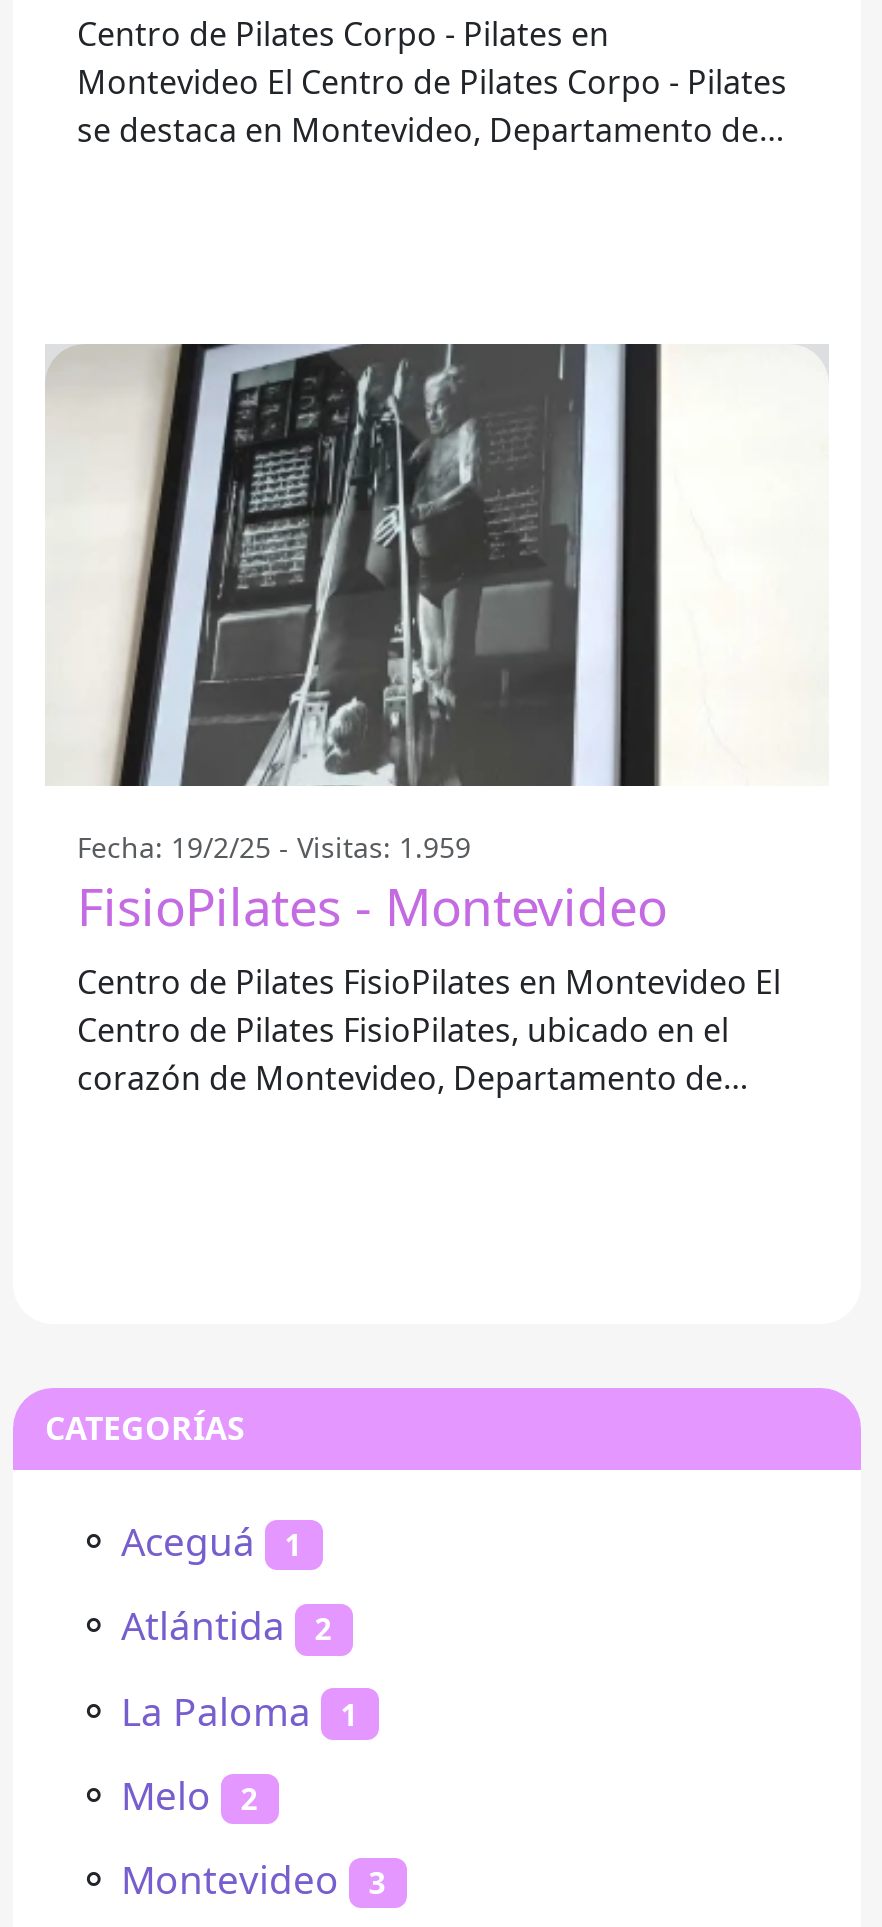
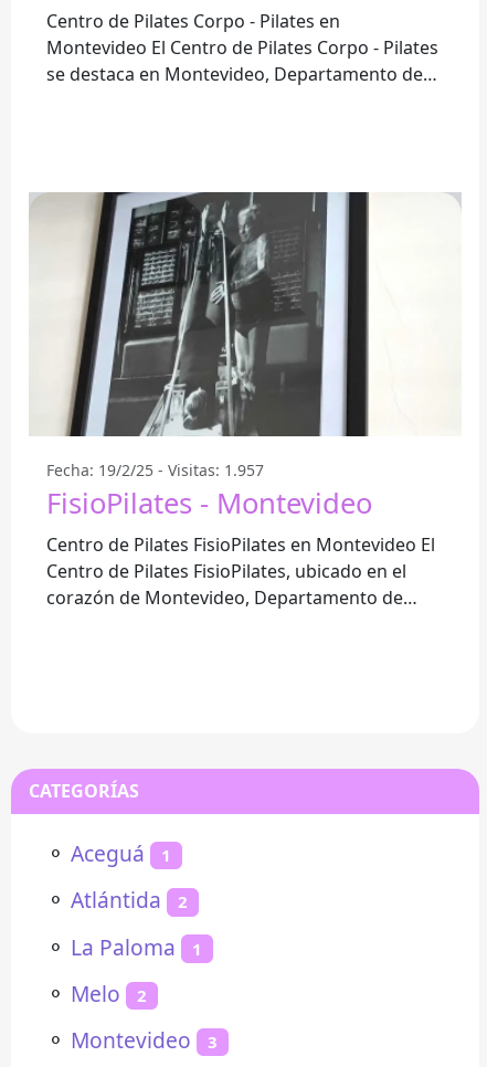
- Fecha: 19/2/25 - Visitas: 1.959
+ Fecha: 19/2/25 - Visitas: 1.957
